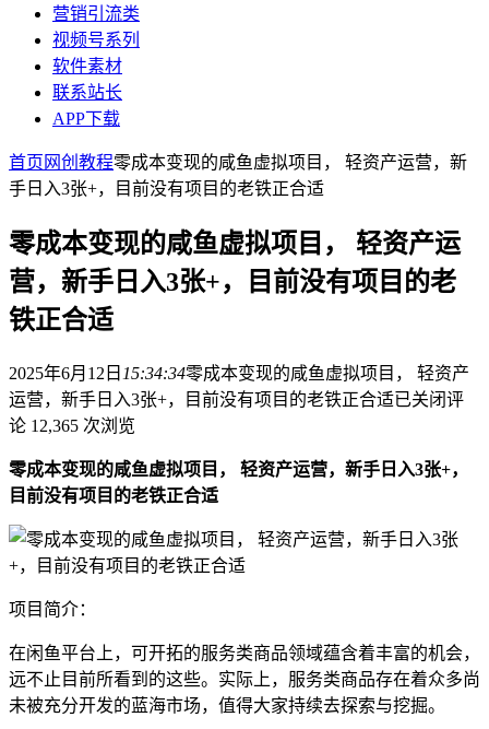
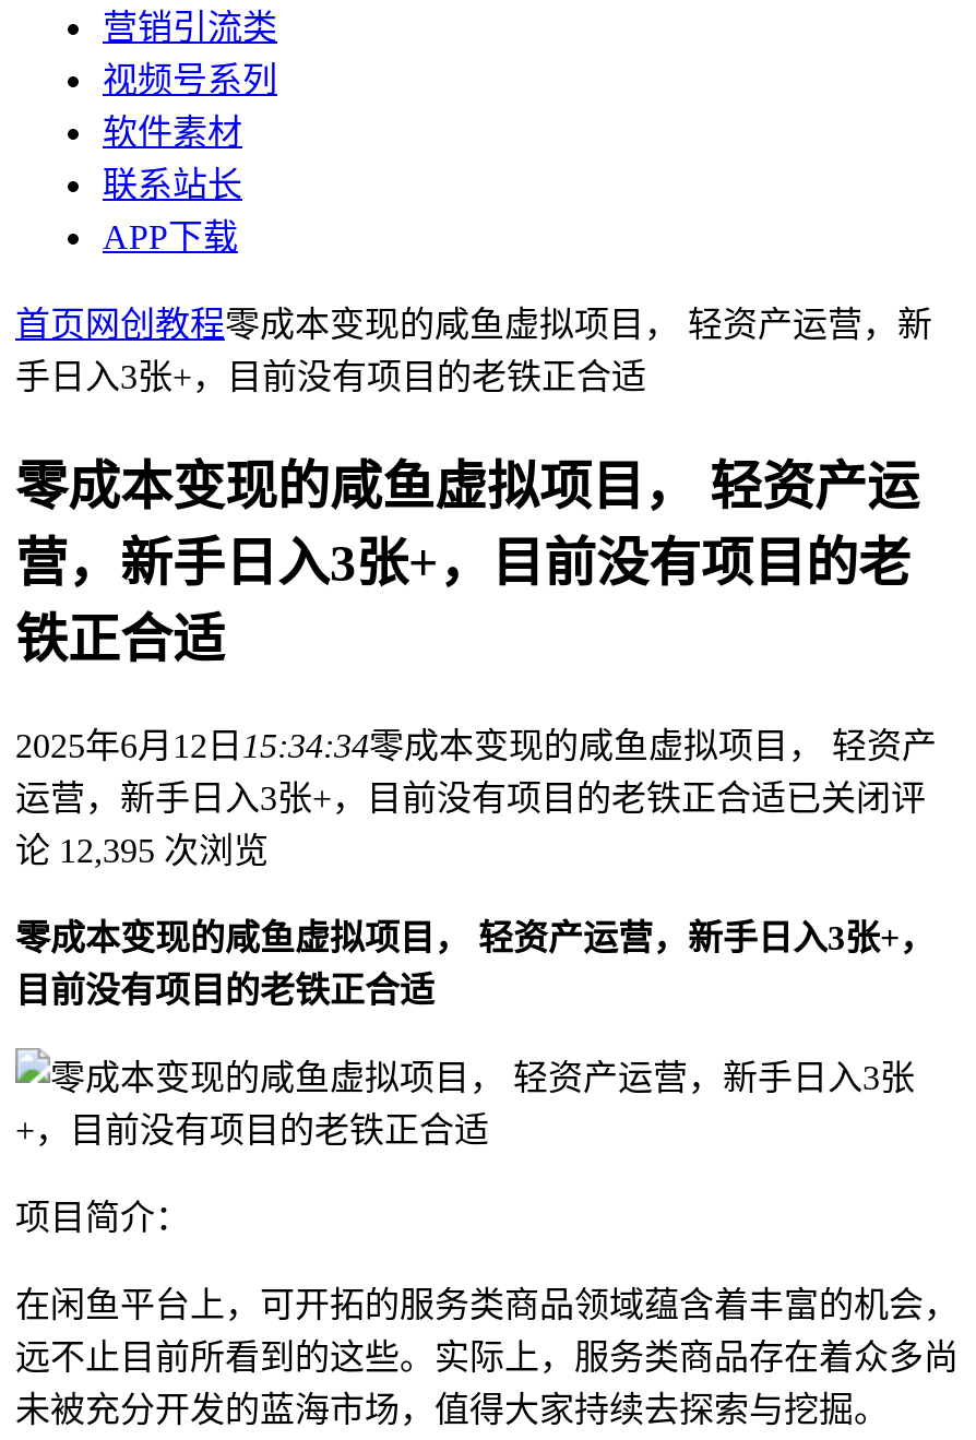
- 论12,365 次浏览
+ 论12,395 次浏览
